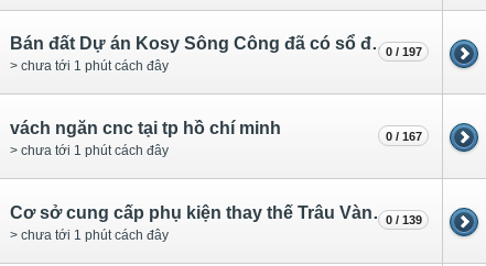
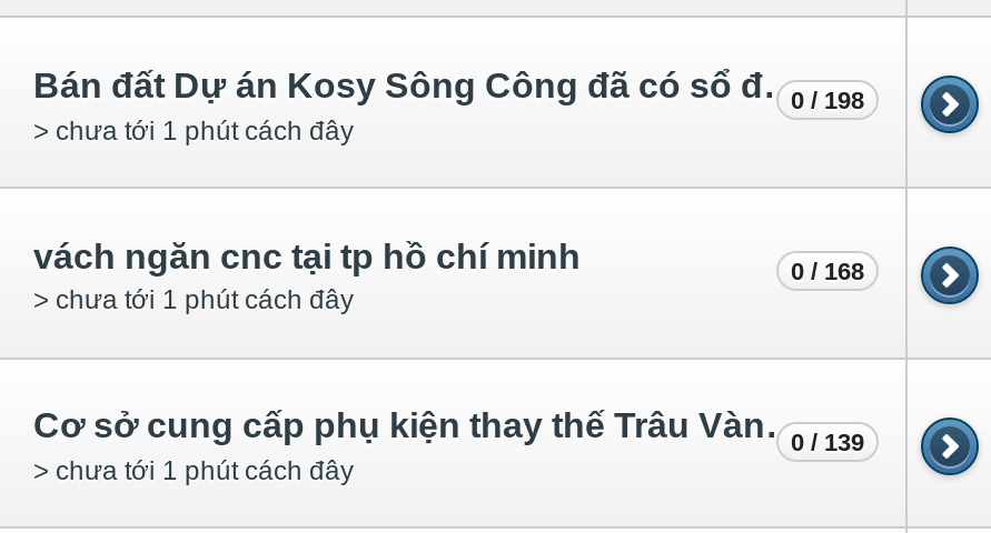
- 0 / 197
+ 0 / 198

- 0 / 167
+ 0 / 168
